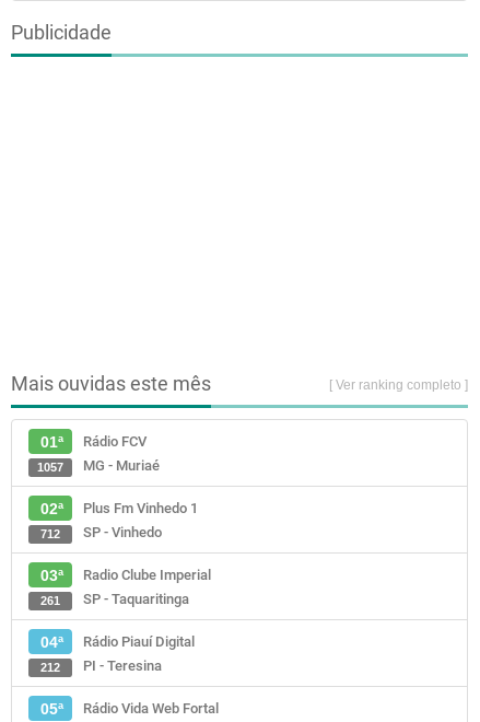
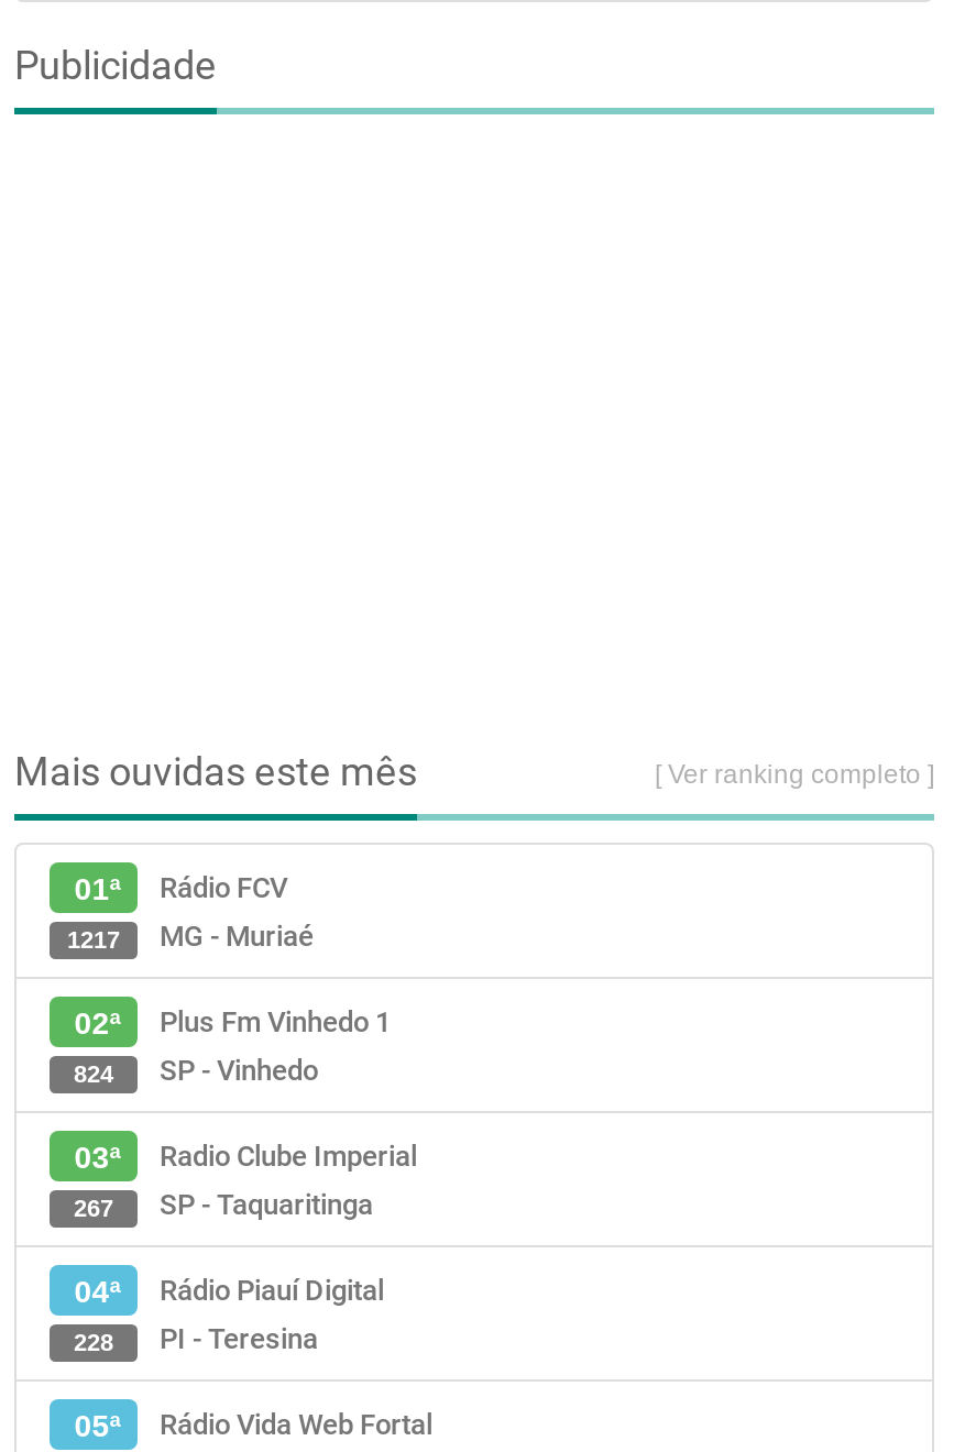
- 1057 MG - Muriaé
+ 1217 MG - Muriaé

- 712 SP - Vinhedo
+ 824 SP - Vinhedo

- 261 SP - Taquaritinga
+ 267 SP - Taquaritinga

- 212 PI - Teresina
+ 228 PI - Teresina
